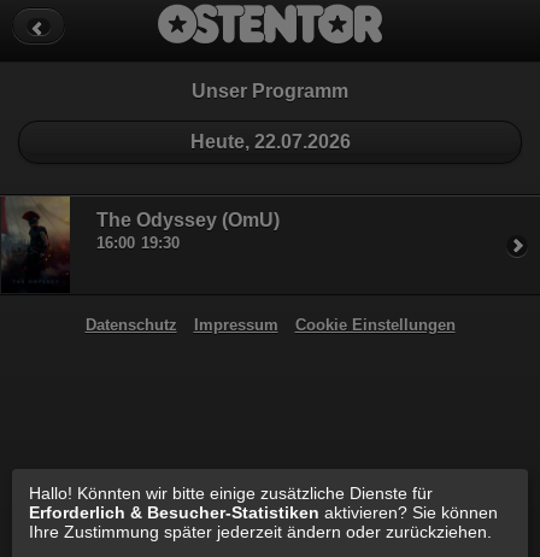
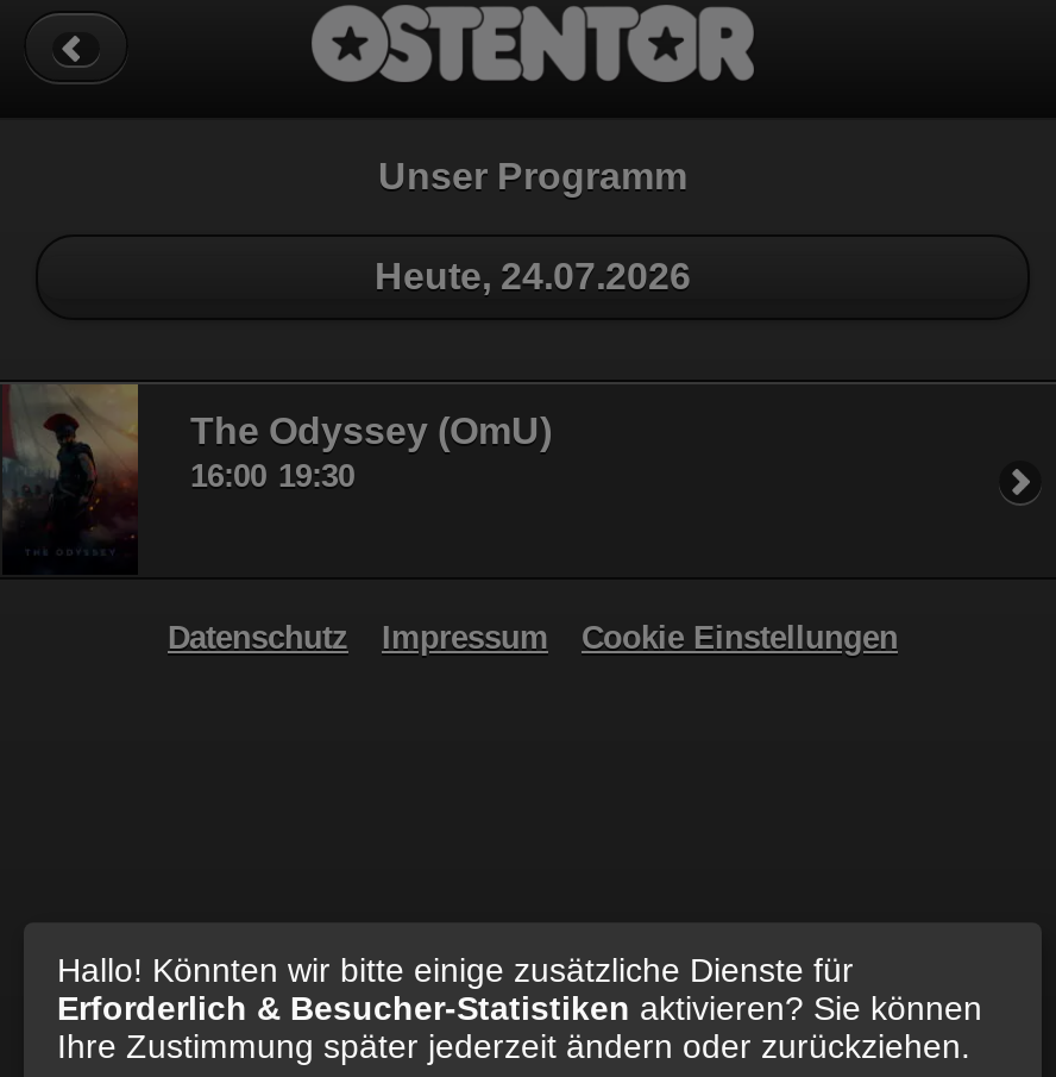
- Heute, 22.07.2026
+ Heute, 24.07.2026
